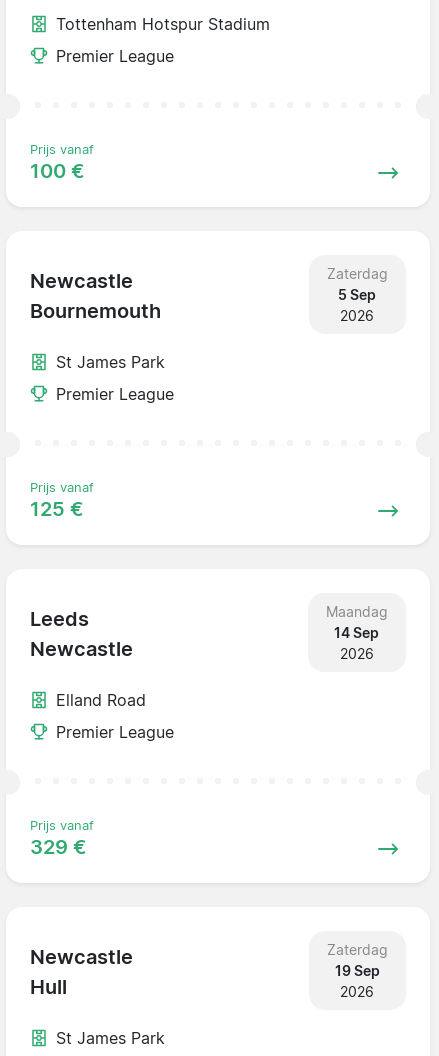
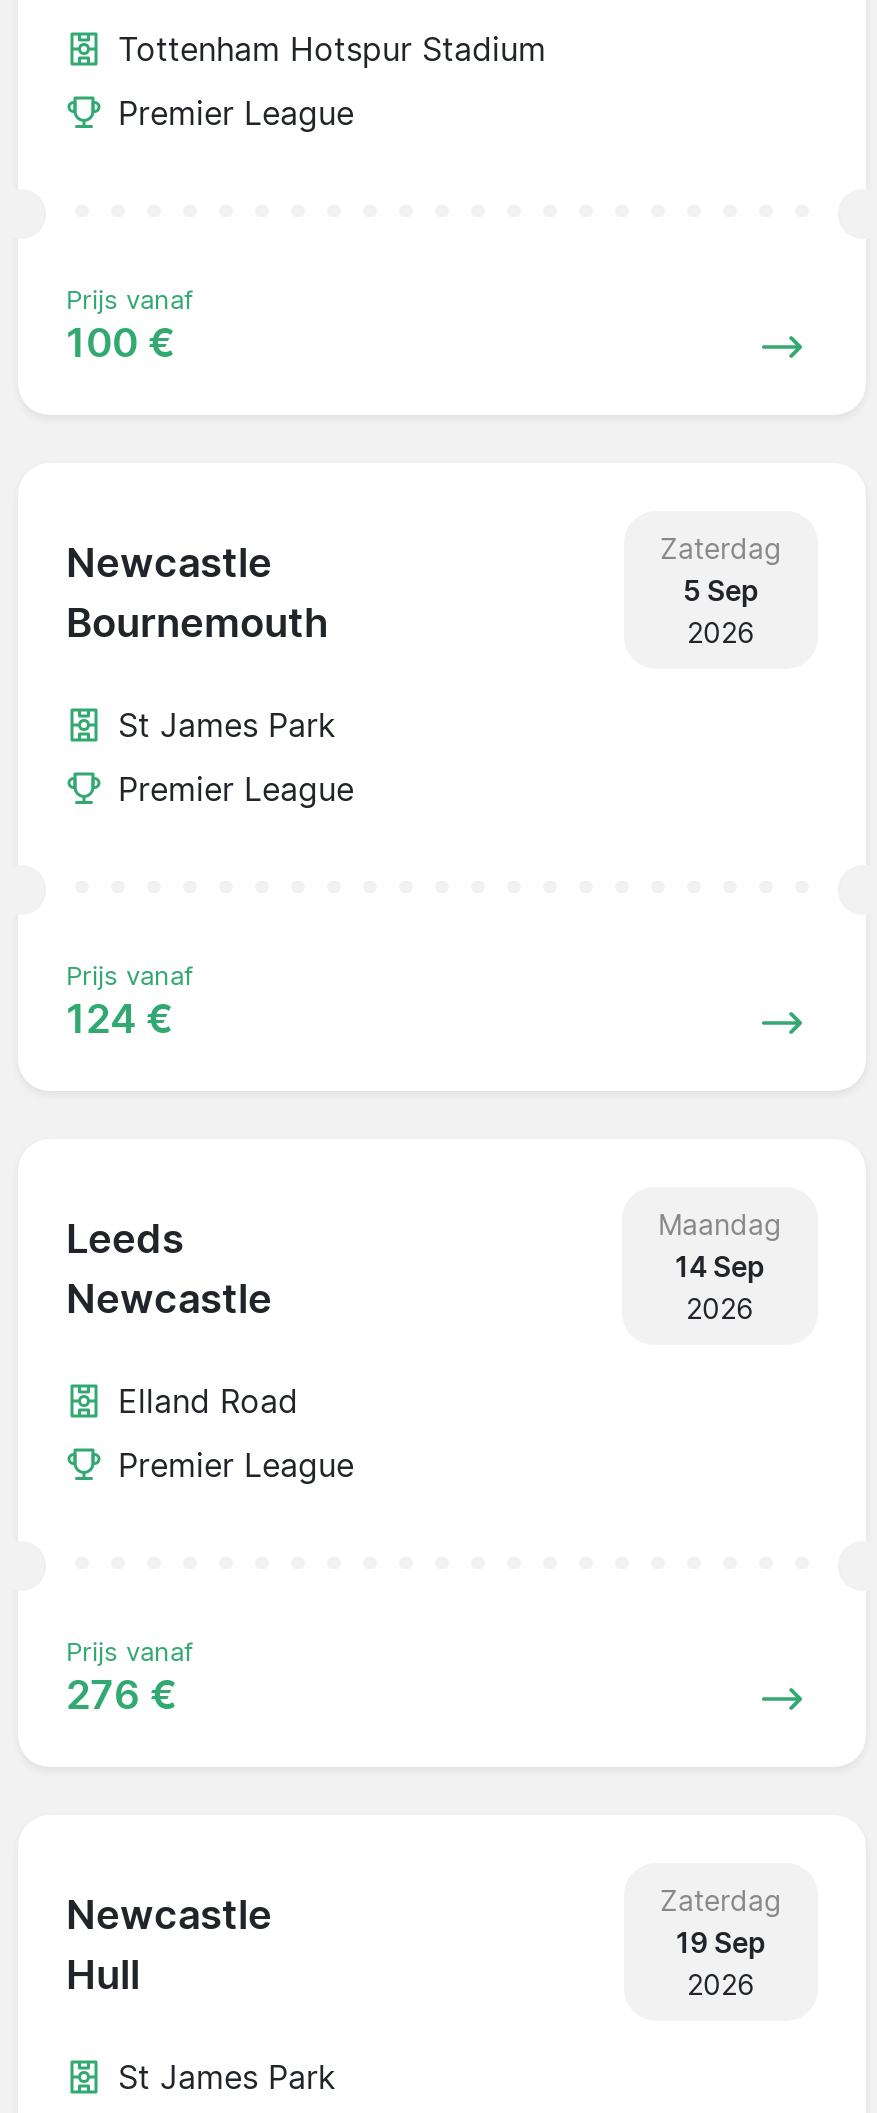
- 125 €
+ 124 €

- 329 €
+ 276 €
